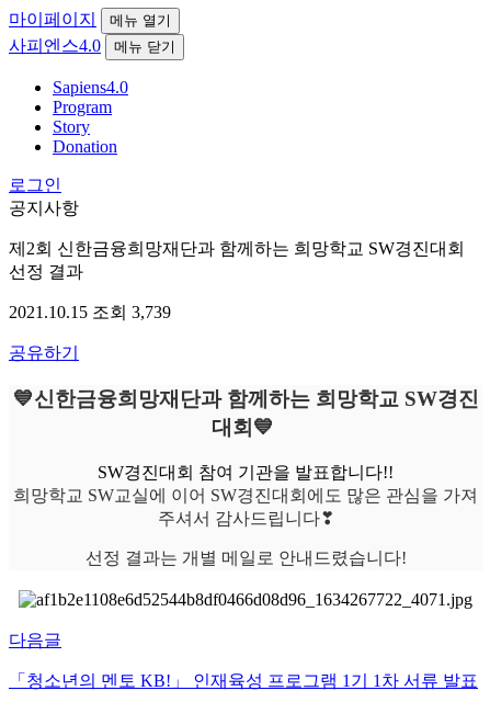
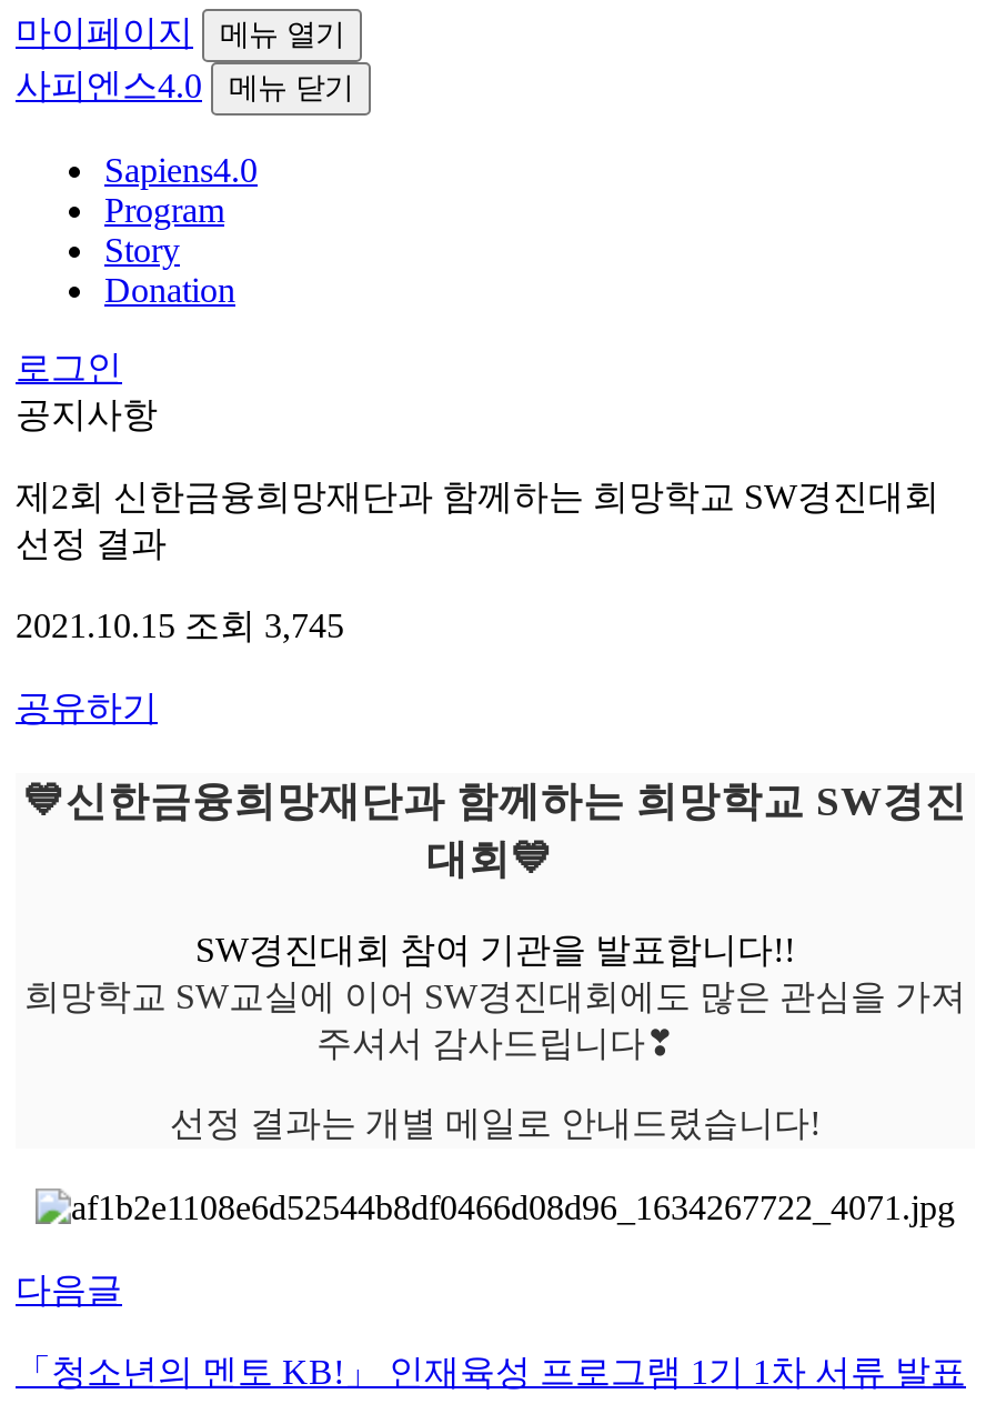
- 2021.10.15 조회 3,739
+ 2021.10.15 조회 3,745
